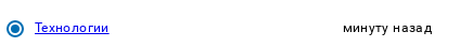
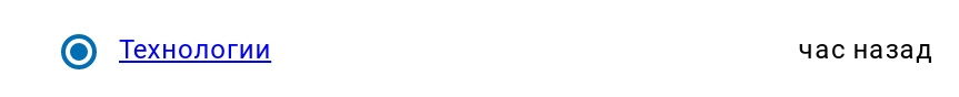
- минуту назад
+ час назад
